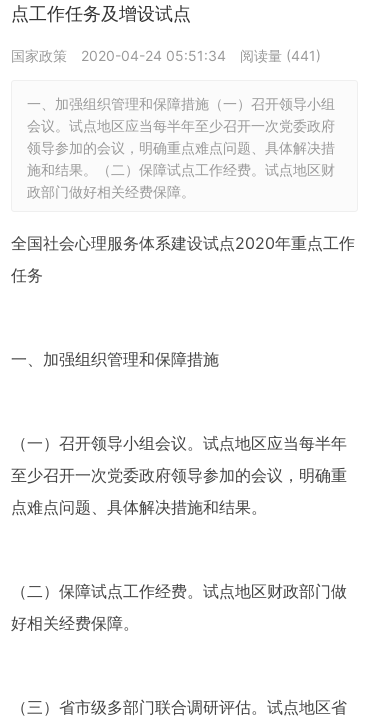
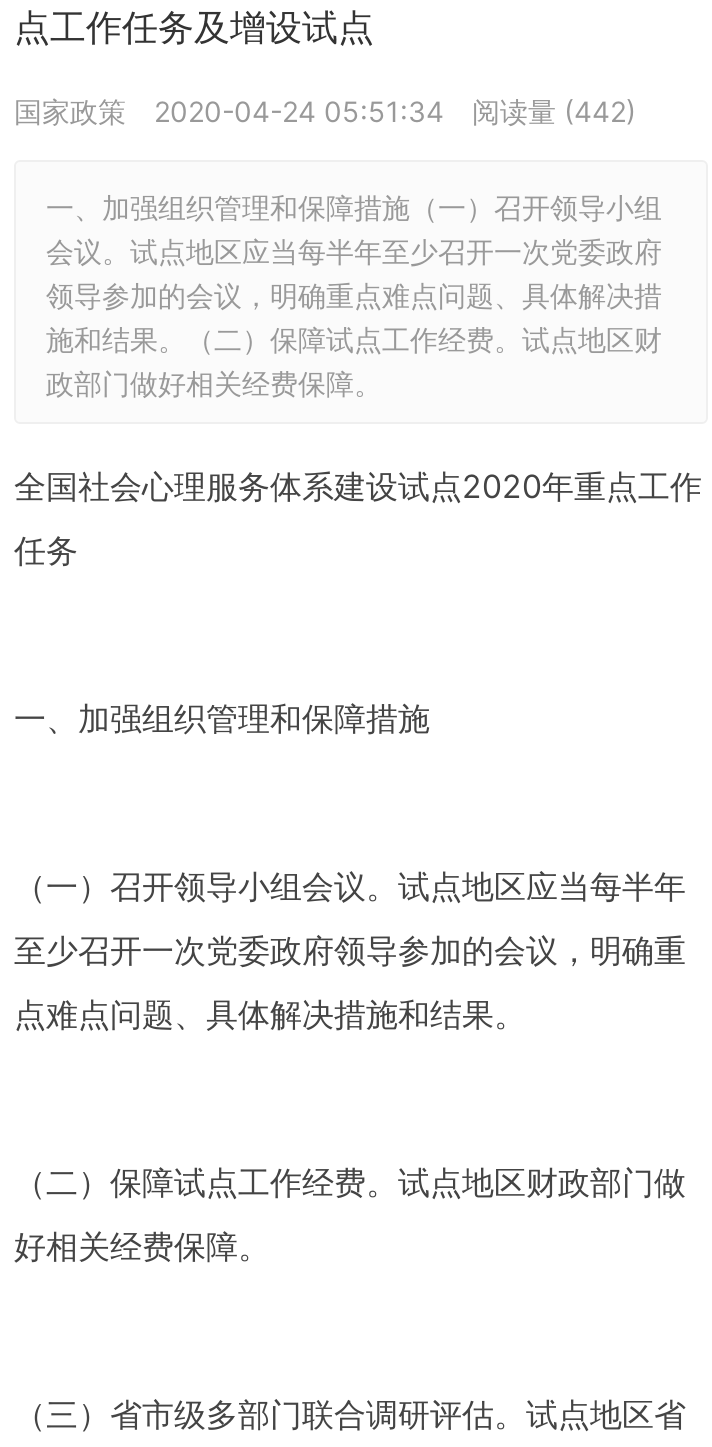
- 国家政策 2020-04-24 05:51:34 阅读量 (441)
+ 国家政策 2020-04-24 05:51:34 阅读量 (442)
